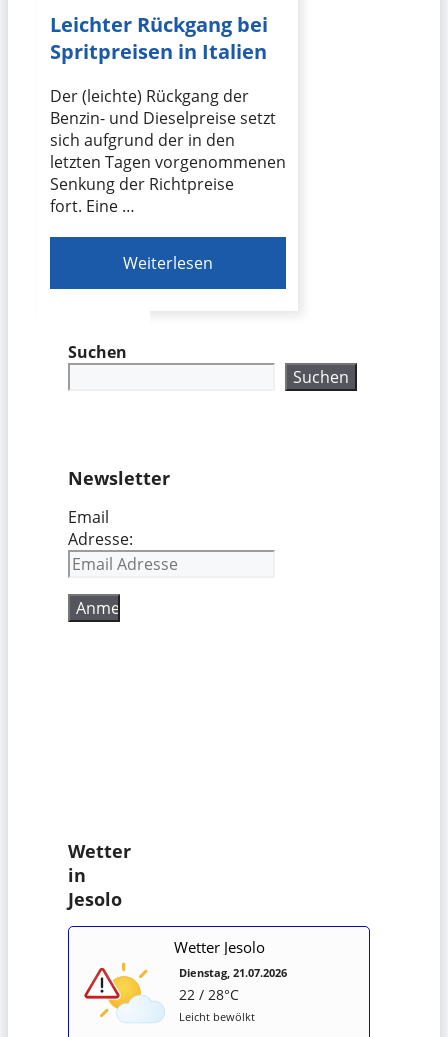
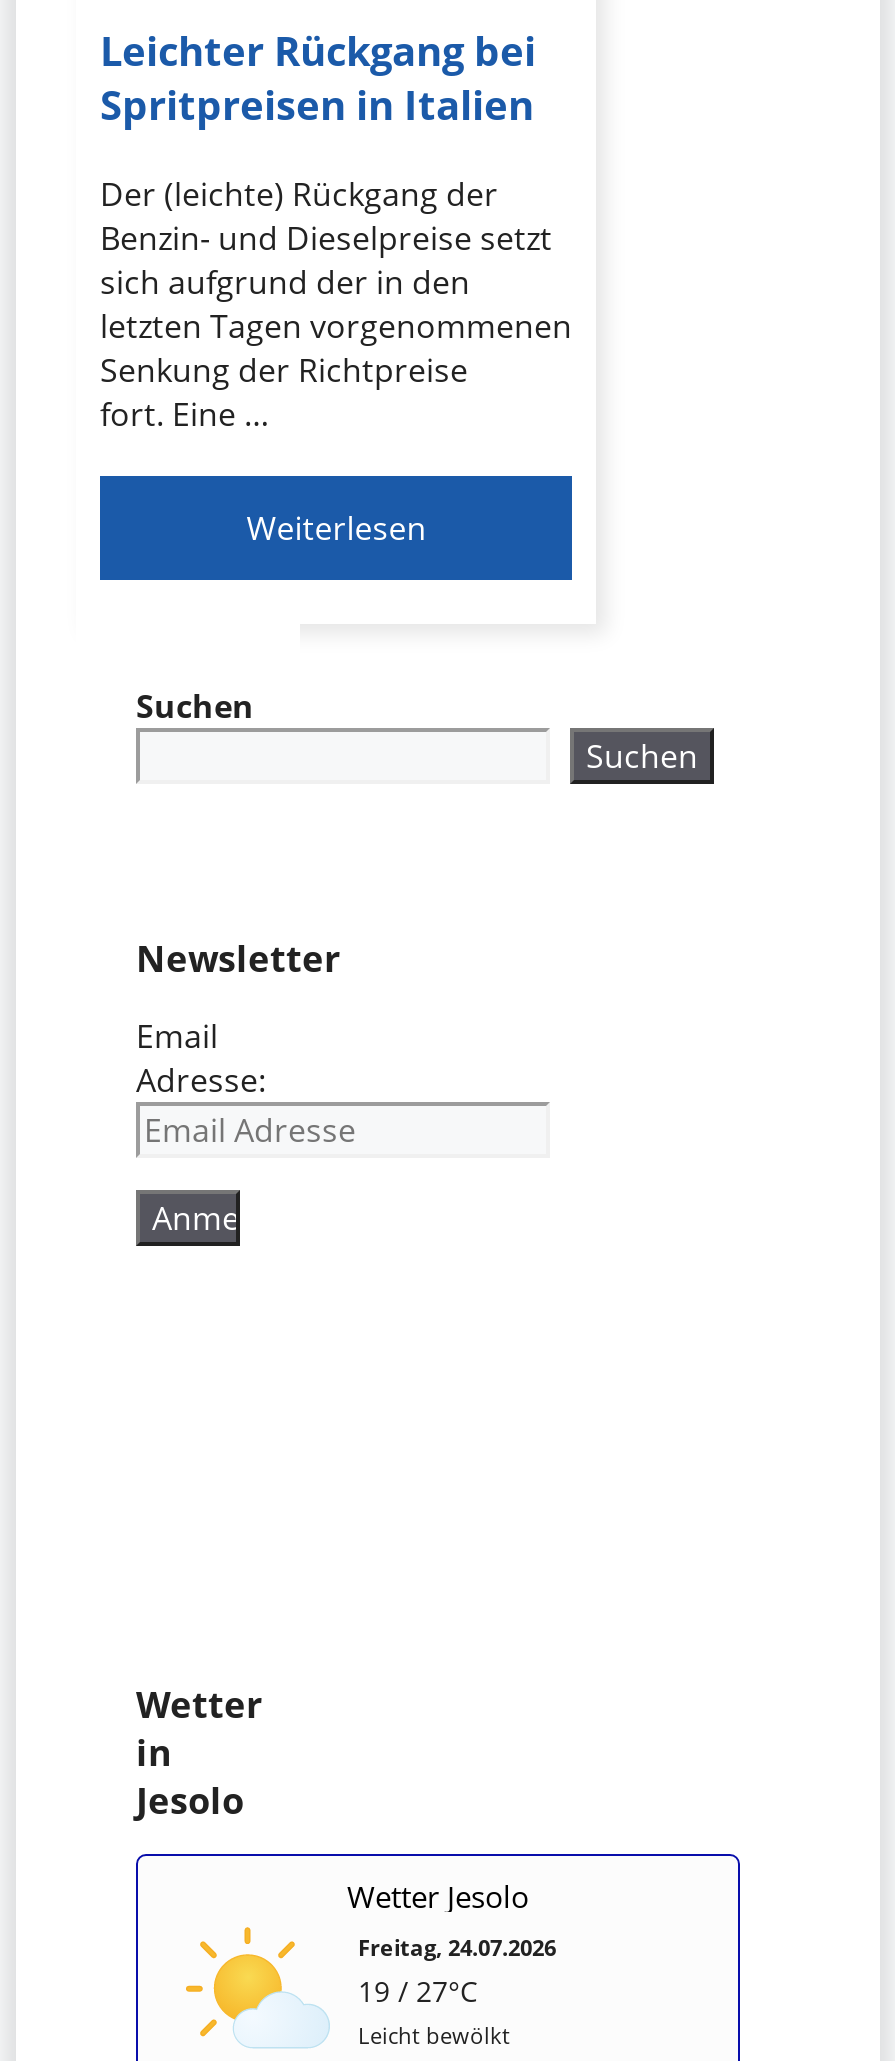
- [image]
+ [image]

- Dienstag, 21.07.2026
- 22 / 28°C
+ Freitag, 24.07.2026
+ 19 / 27°C
